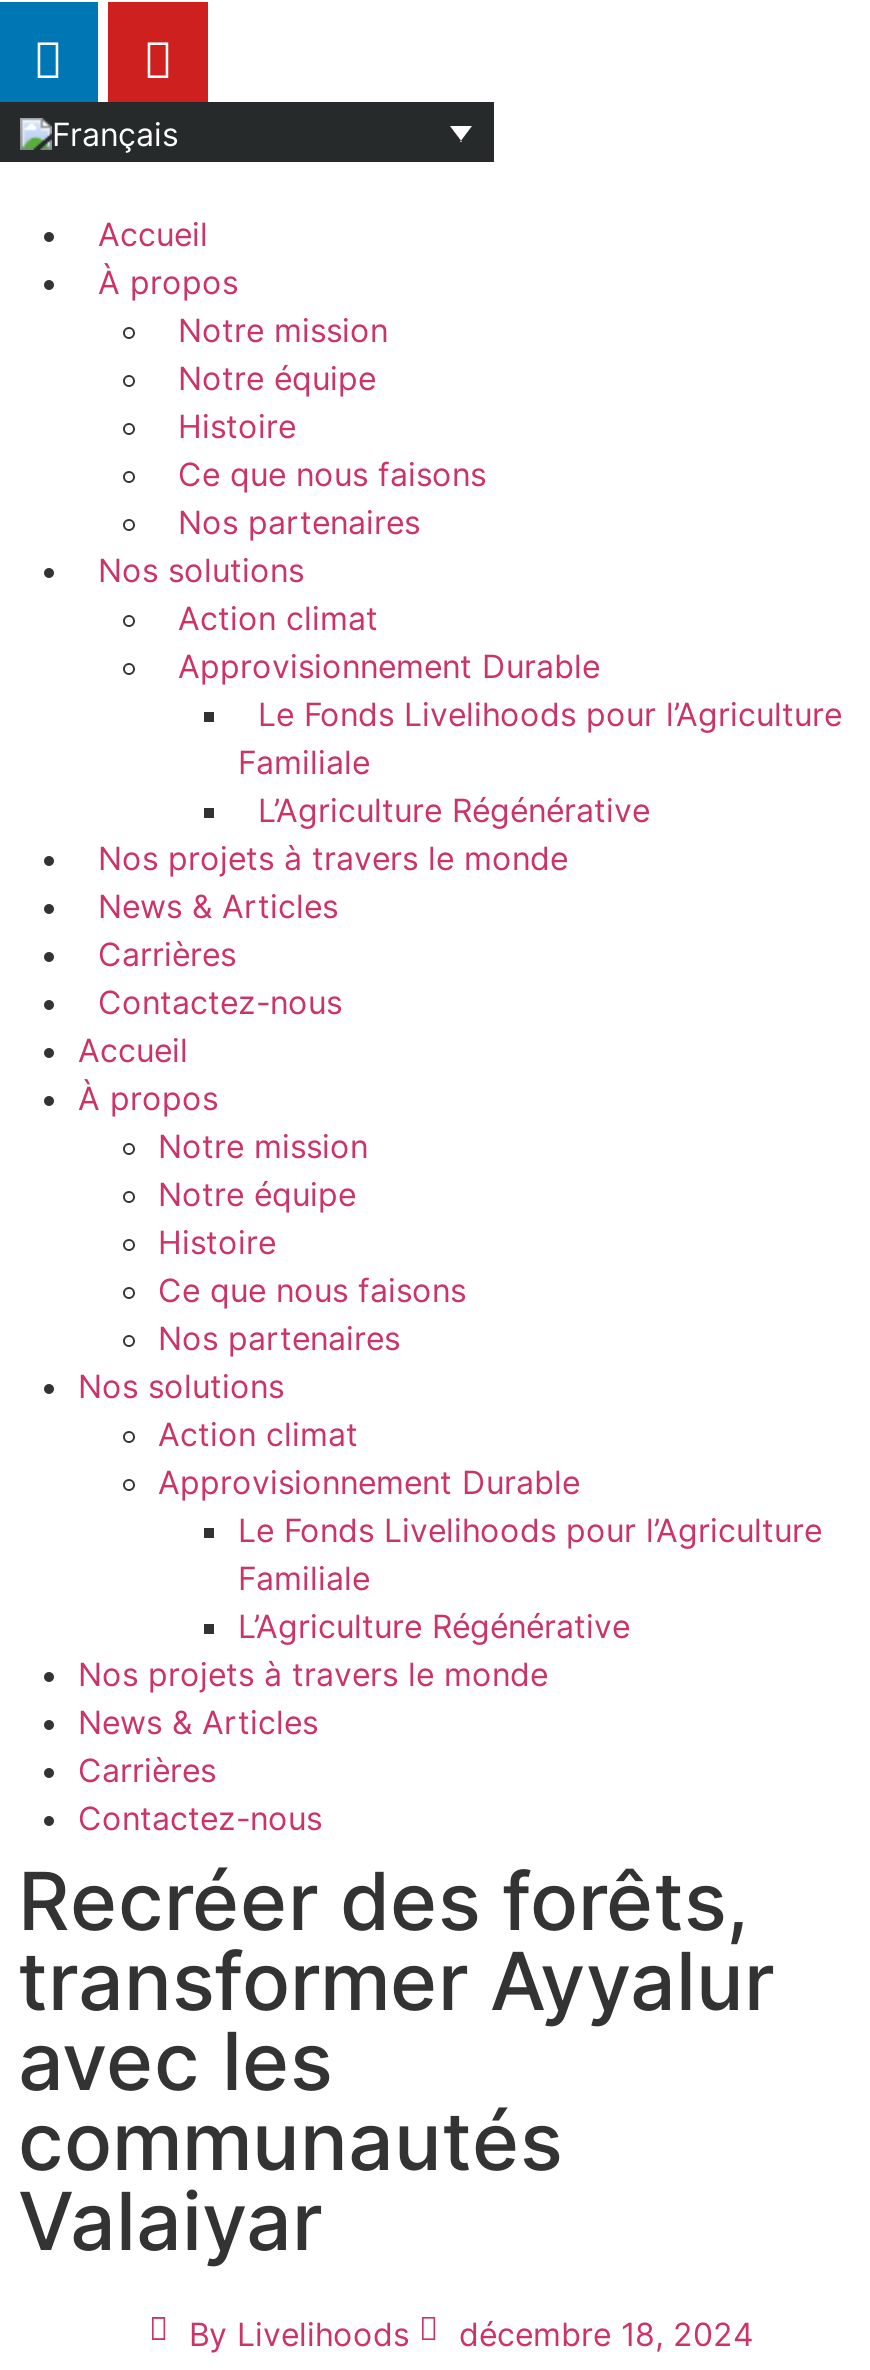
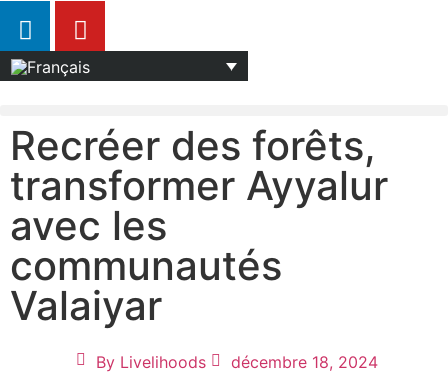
- Accueil
- À propos
- Notre mission
- Notre équipe
- Histoire
- Ce que nous faisons
- Nos partenaires
- Nos solutions
- Action climat
- Approvisionnement Durable
- Le Fonds Livelihoods pour l’Agriculture
- Familiale
- L’Agriculture Régénérative
- Nos projets à travers le monde
- News & Articles
- Carrières
- Contactez-nous
- Accueil
- À propos
- Notre mission
- Notre équipe
- Histoire
- Ce que nous faisons
- Nos partenaires
- Nos solutions
- Action climat
- Approvisionnement Durable
- Le Fonds Livelihoods pour l’Agriculture
- Familiale
- L’Agriculture Régénérative
- Nos projets à travers le monde
- News & Articles
- Carrières
- Contactez-nous
